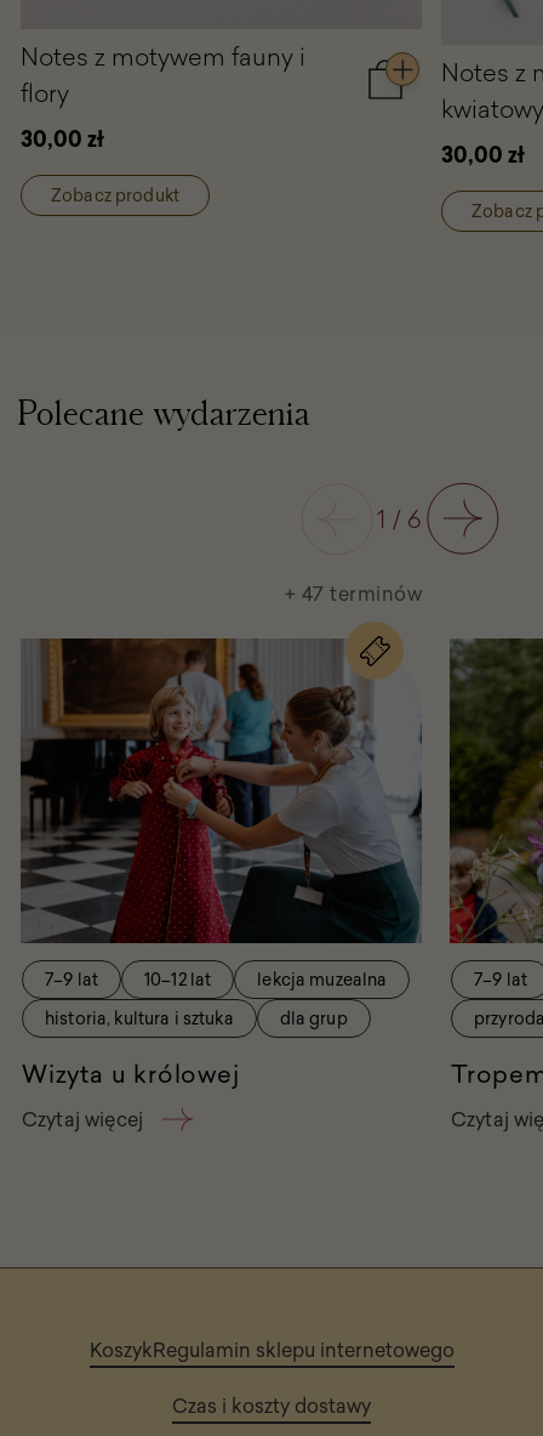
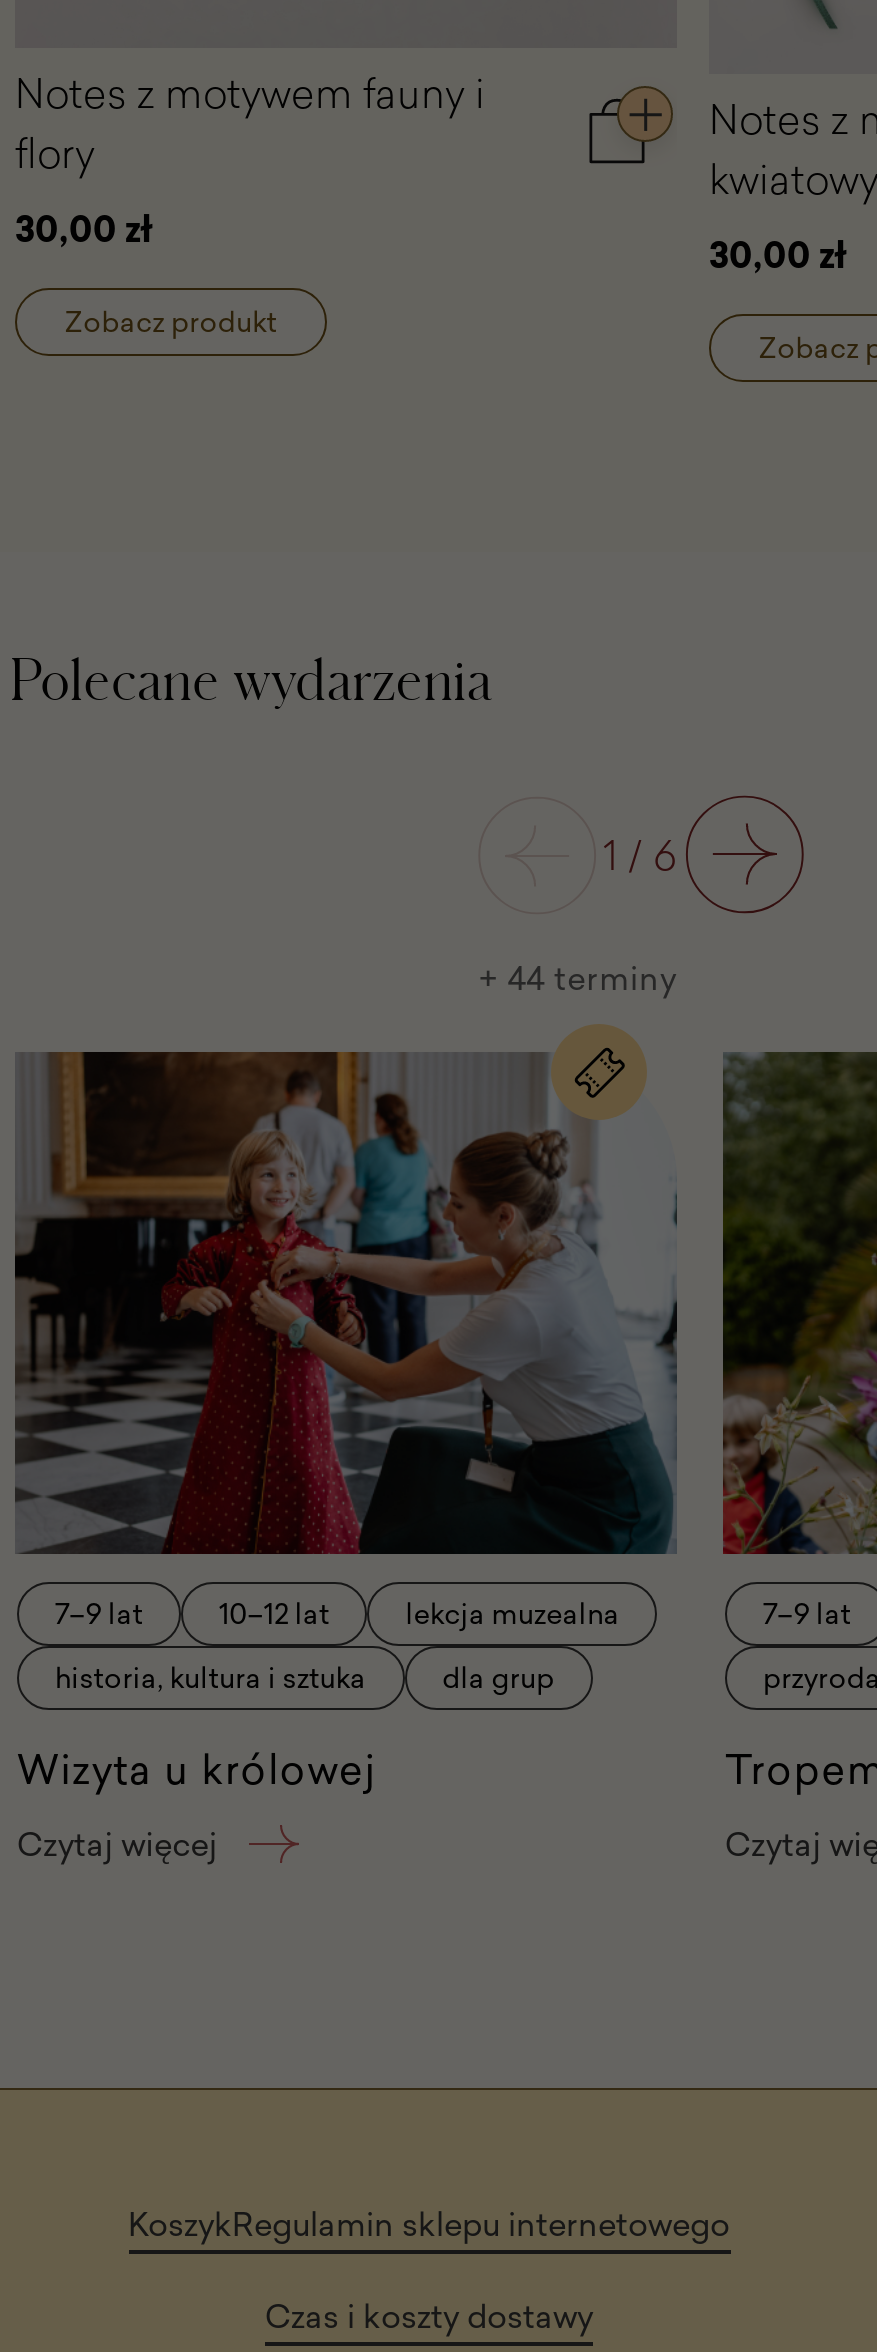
- + 47 terminów
+ + 44 terminy
